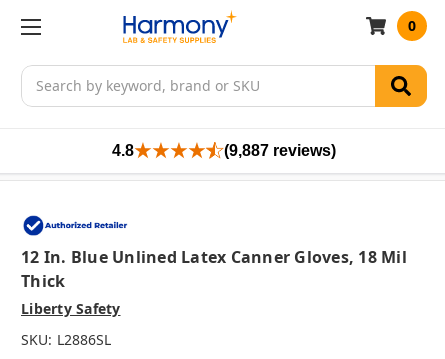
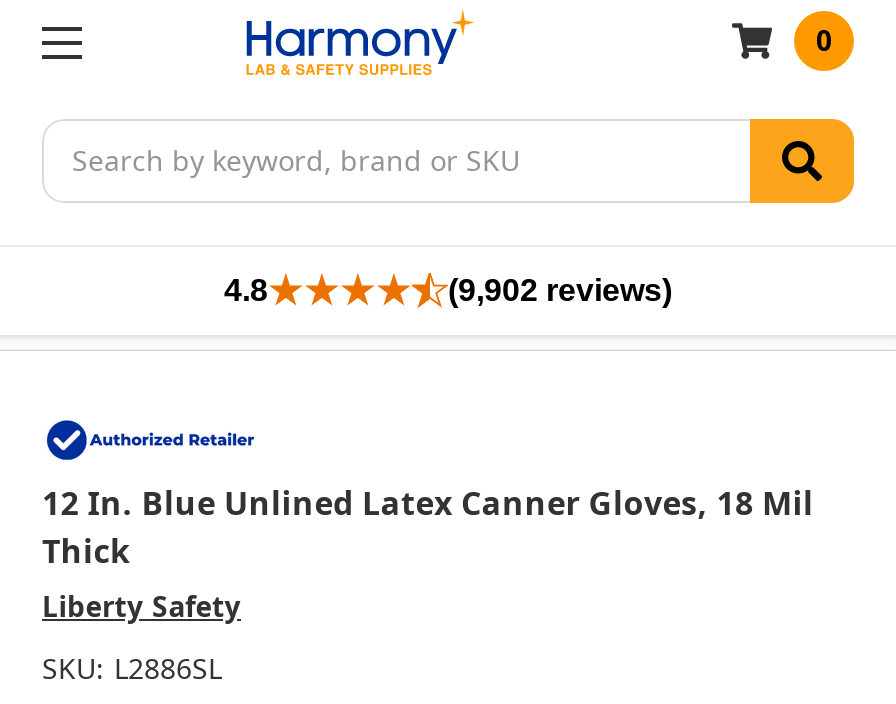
- (9,887 reviews)
+ (9,902 reviews)
